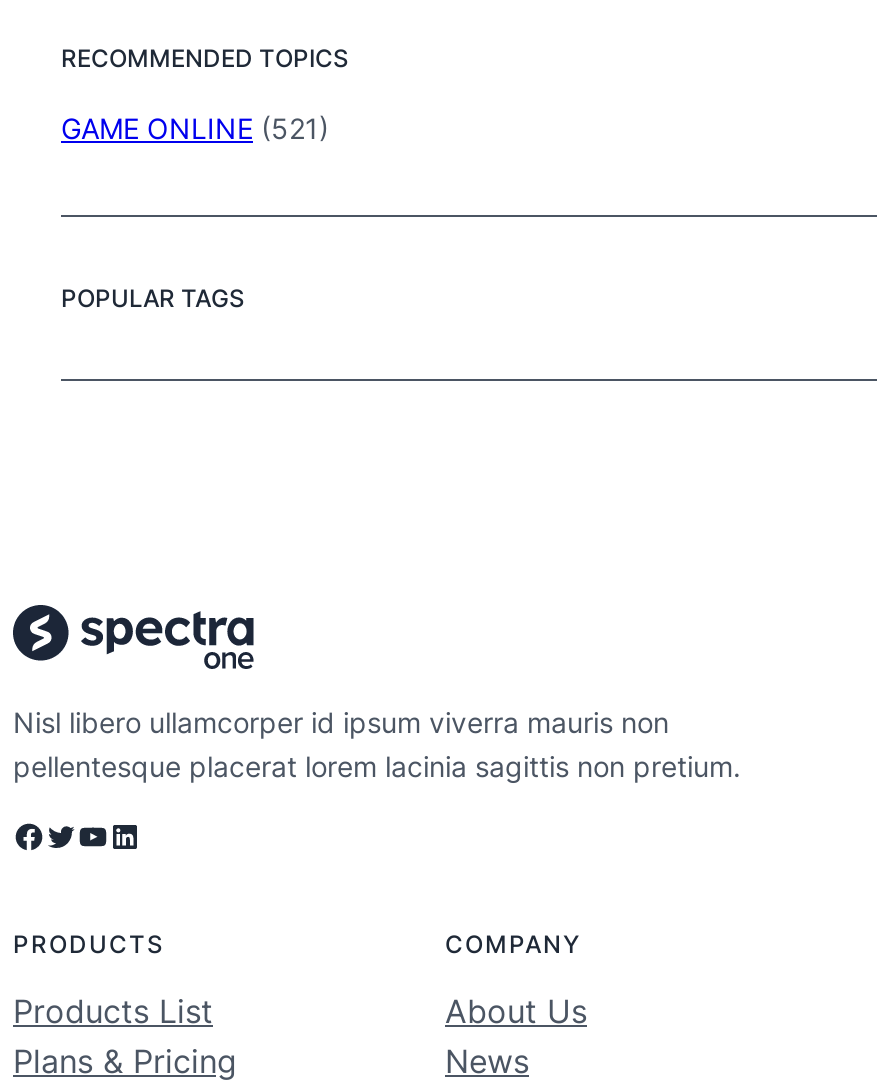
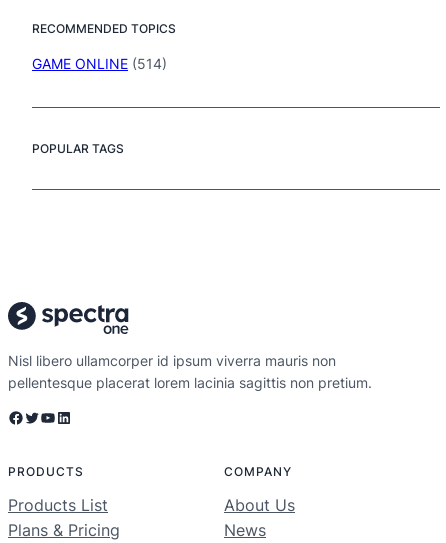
- GAME ONLINE (521)
+ GAME ONLINE (514)
